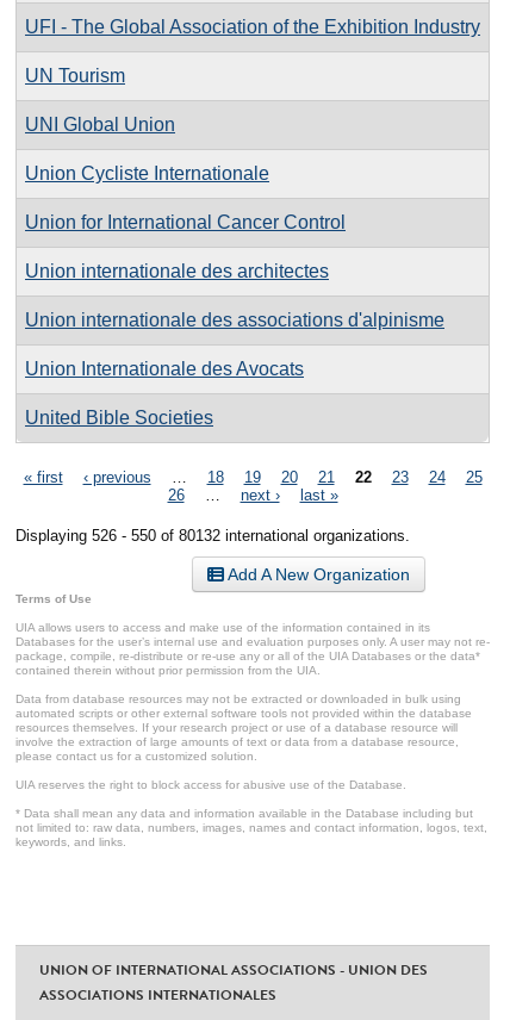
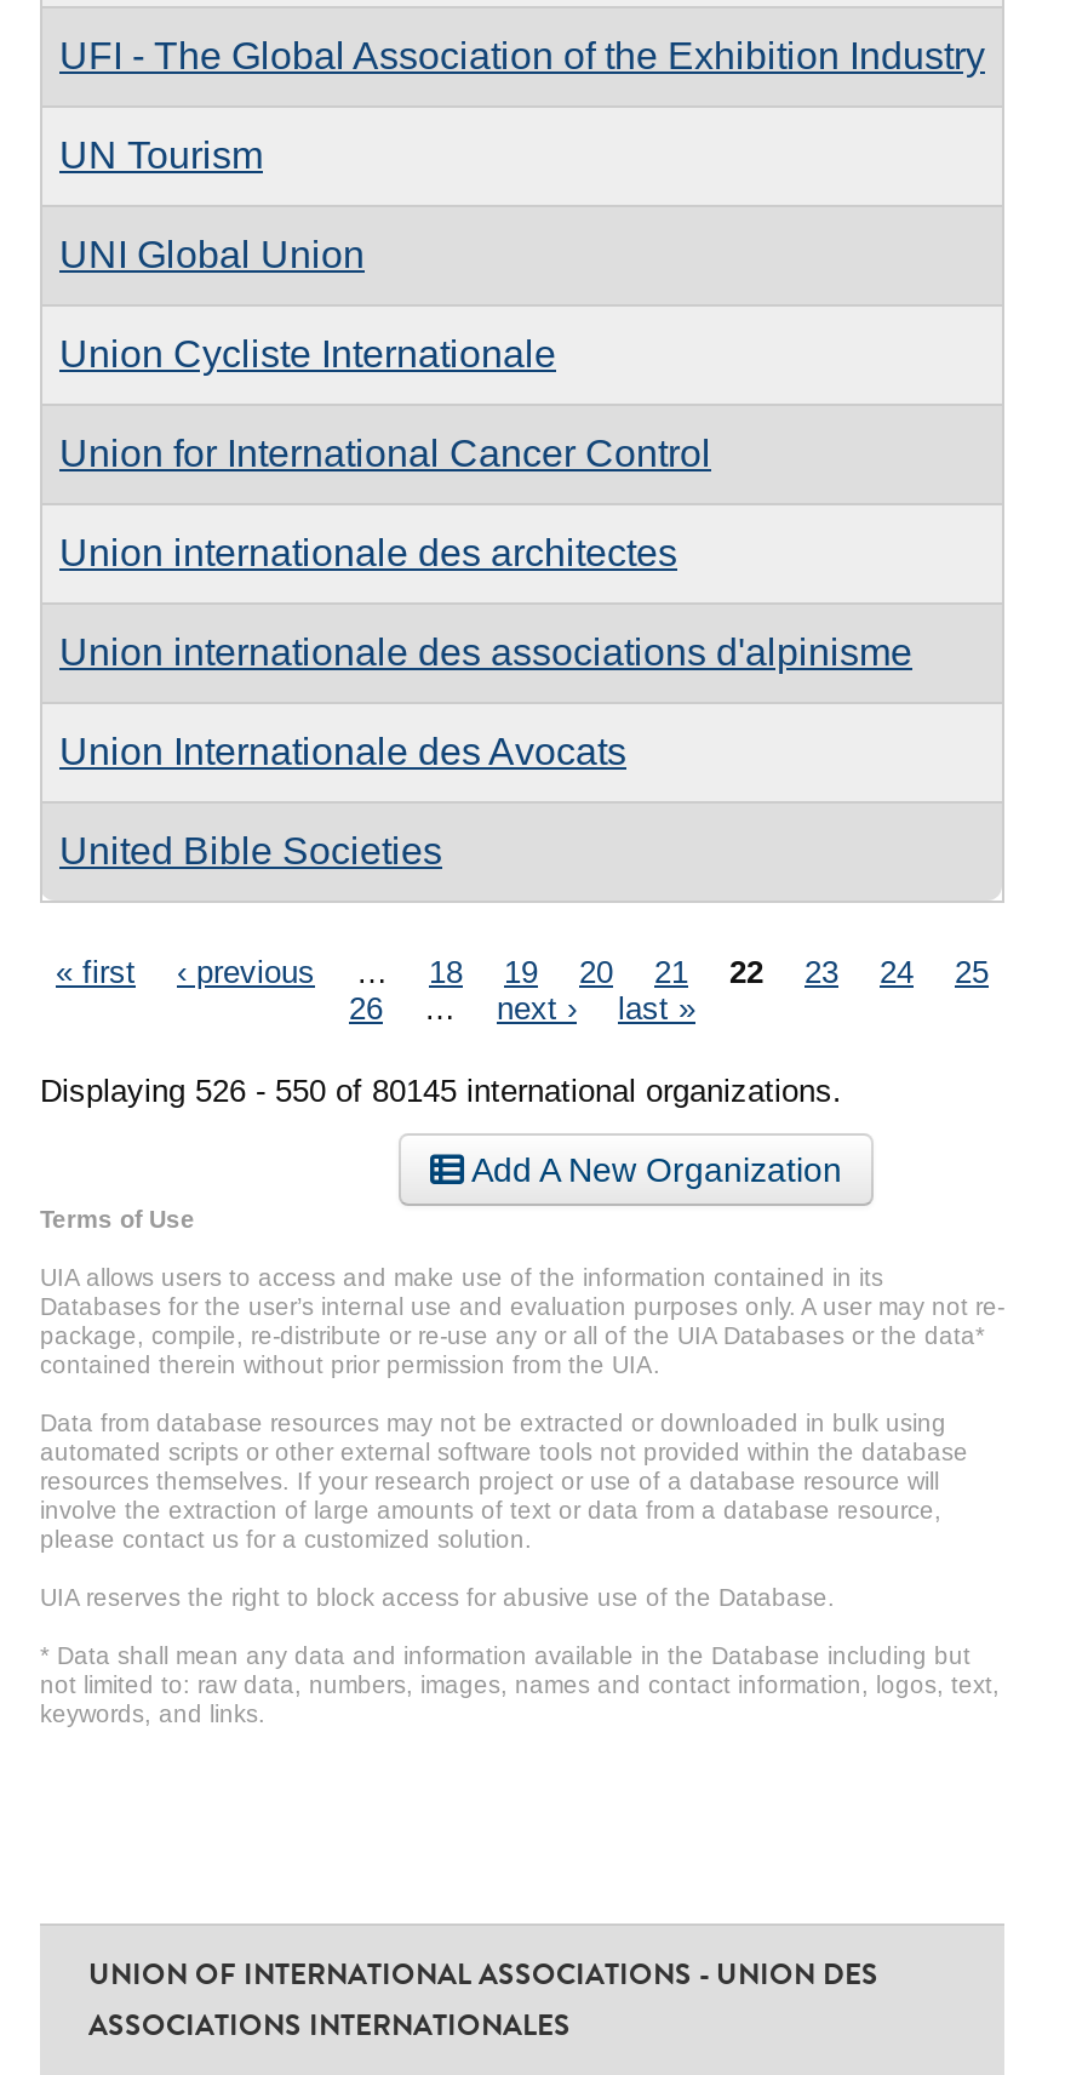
- Displaying 526 - 550 of 80132 international organizations.
+ Displaying 526 - 550 of 80145 international organizations.
